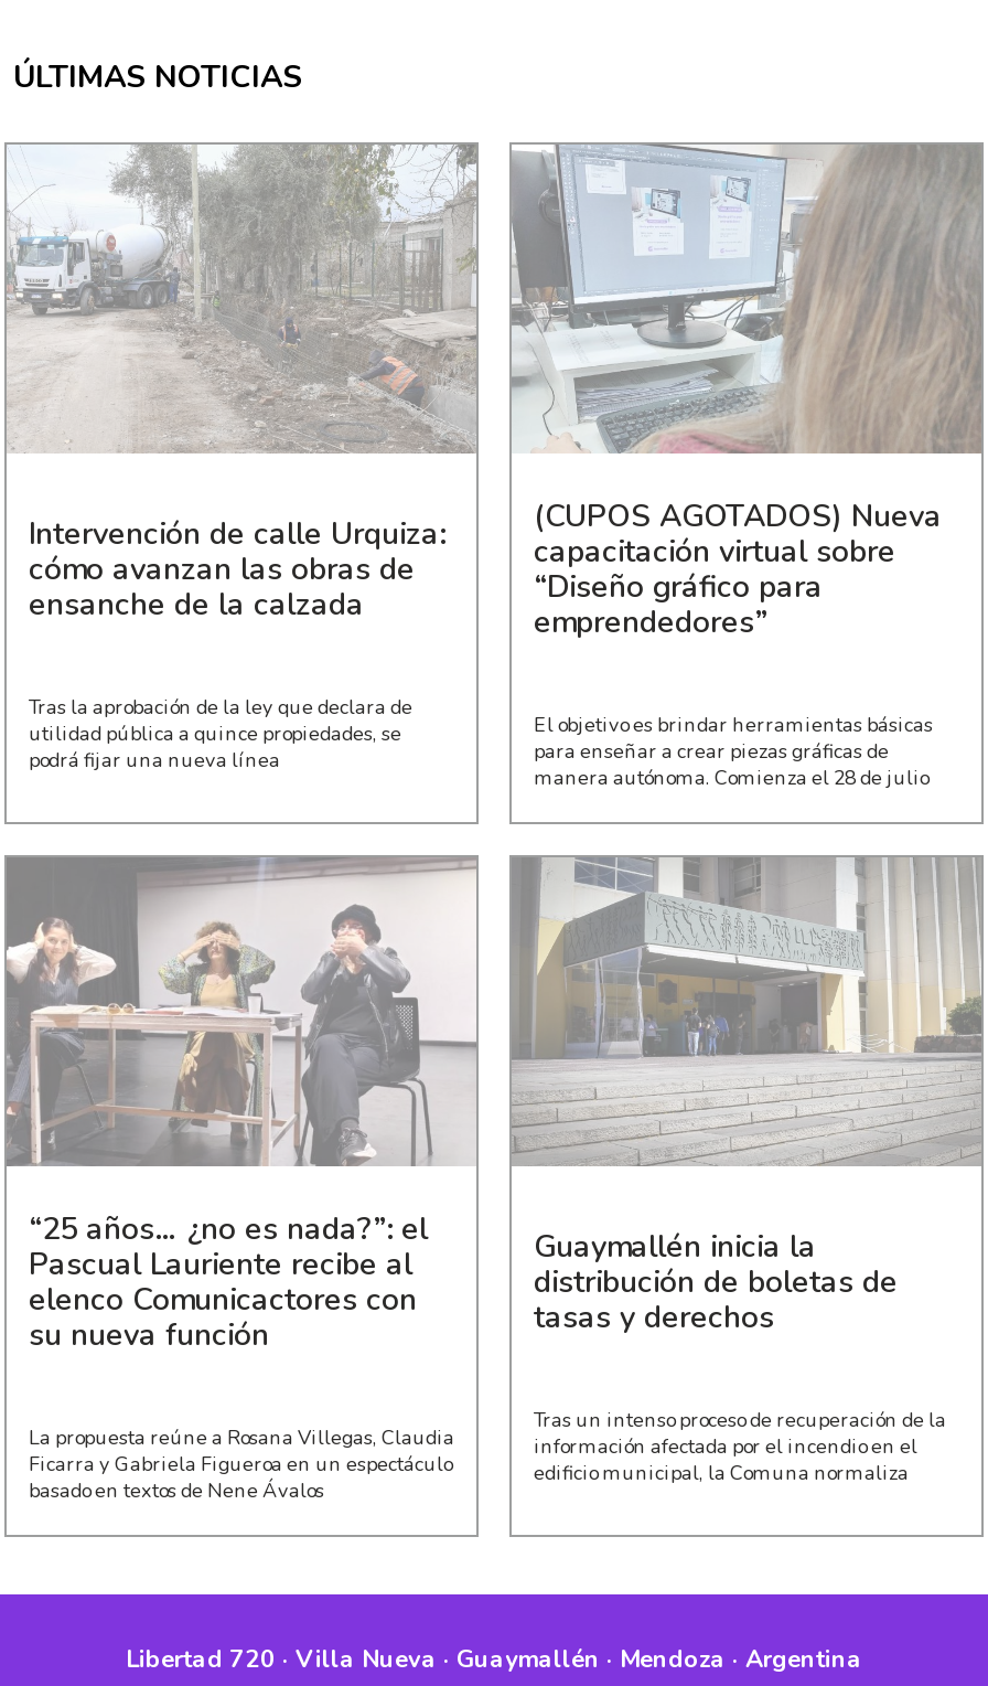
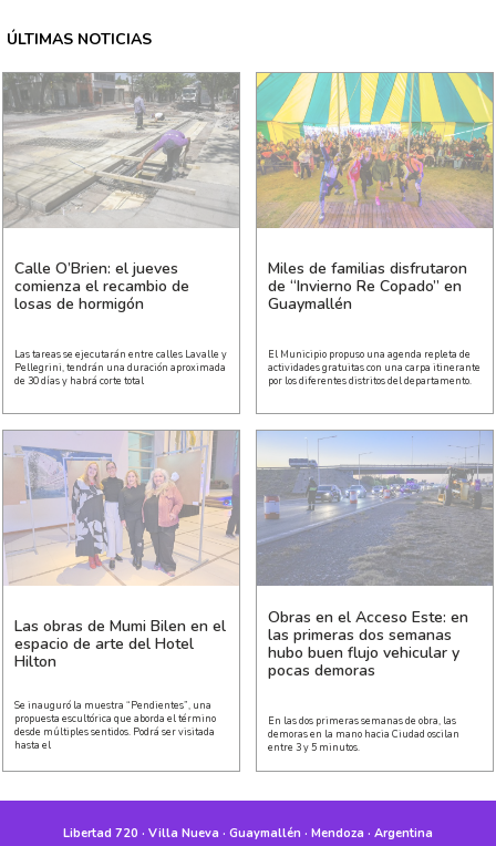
- [image]
- Intervención de calle Urquiza:
- cómo avanzan las obras de
- ensanche de la calzada
+ [image]
+ Calle O’Brien: el jueves
+ comienza el recambio de
+ losas de hormigón

- [image]
- (CUPOS AGOTADOS) Nueva
- capacitación virtual sobre
- “Diseño gráfico para
- emprendedores”
+ [image]
+ Miles de familias disfrutaron
+ de “Invierno Re Copado” en
+ Guaymallén

- Tras la aprobación de la ley que declara de
- utilidad pública a quince propiedades, se
- podrá fijar una nueva línea
+ Las tareas se ejecutarán entre calles Lavalle y
+ Pellegrini, tendrán una duración aproximada
+ de 30 días y habrá corte total

- El objetivo es brindar herramientas básicas
- para enseñar a crear piezas gráficas de
- manera autónoma. Comienza el 28 de julio
+ El Municipio propuso una agenda repleta de
+ actividades gratuitas con una carpa itinerante
+ por los diferentes distritos del departamento.

- [image]
- “25 años… ¿no es nada?”: el
- Pascual Lauriente recibe al
- elenco Comunicactores con
- su nueva función
+ [image]
+ Las obras de Mumi Bilen en el
+ espacio de arte del Hotel
+ Hilton

- [image]
- Guaymallén inicia la
- distribución de boletas de
- tasas y derechos
+ [image]
+ Obras en el Acceso Este: en
+ las primeras dos semanas
+ hubo buen flujo vehicular y
+ pocas demoras

- Tras un intenso proceso de recuperación de la
- información afectada por el incendio en el
- edificio municipal, la Comuna normaliza
+ En las dos primeras semanas de obra, las
+ demoras en la mano hacia Ciudad oscilan
+ entre 3 y 5 minutos.

- La propuesta reúne a Rosana Villegas, Claudia
- Ficarra y Gabriela Figueroa en un espectáculo
- basado en textos de Nene Ávalos
+ Se inauguró la muestra “Pendientes”, una
+ propuesta escultórica que aborda el término
+ desde múltiples sentidos. Podrá ser visitada
+ hasta el
